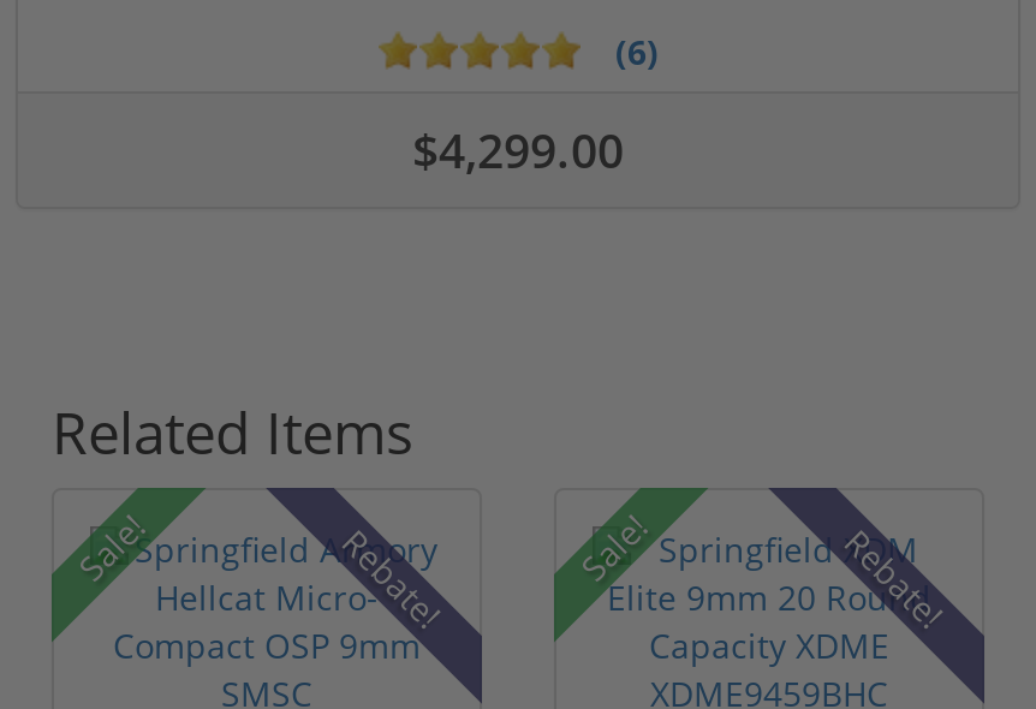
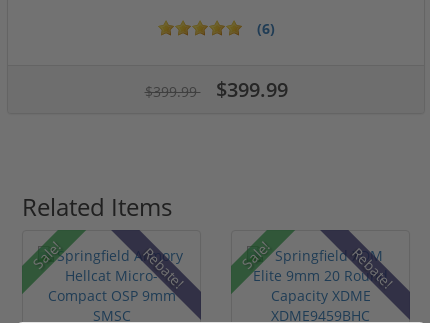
- $4,299.00
+ $399.99
+ $399.99
